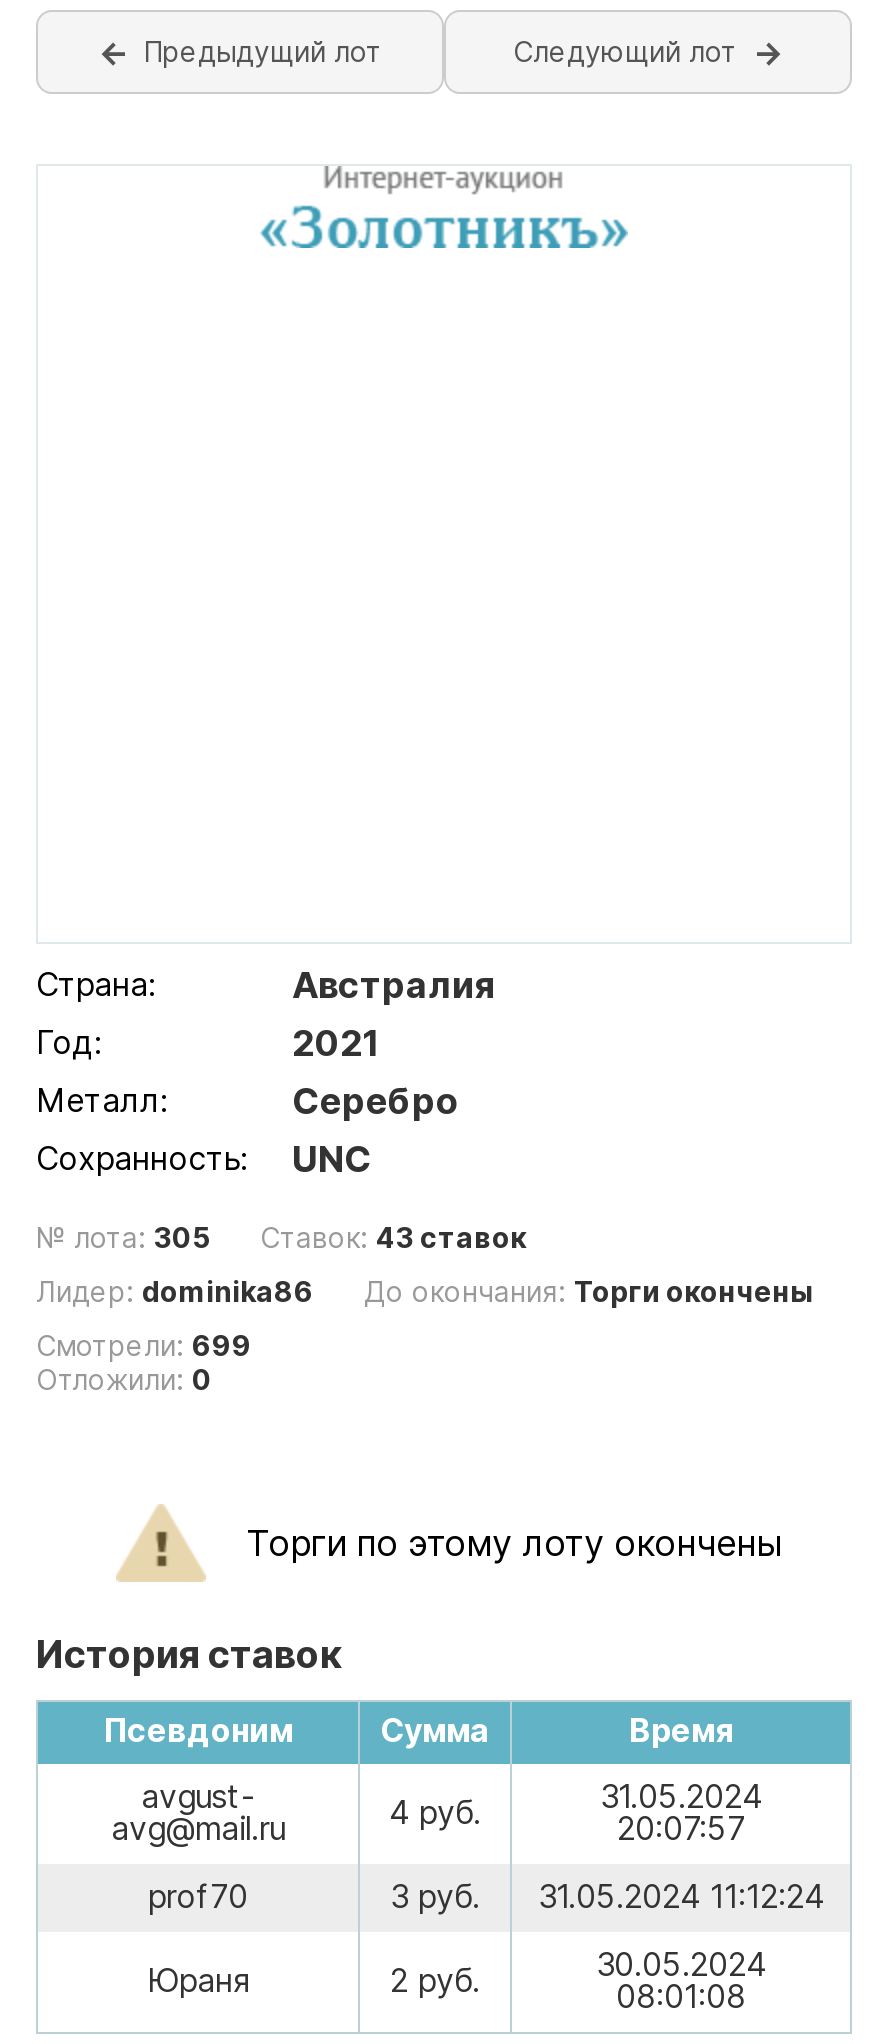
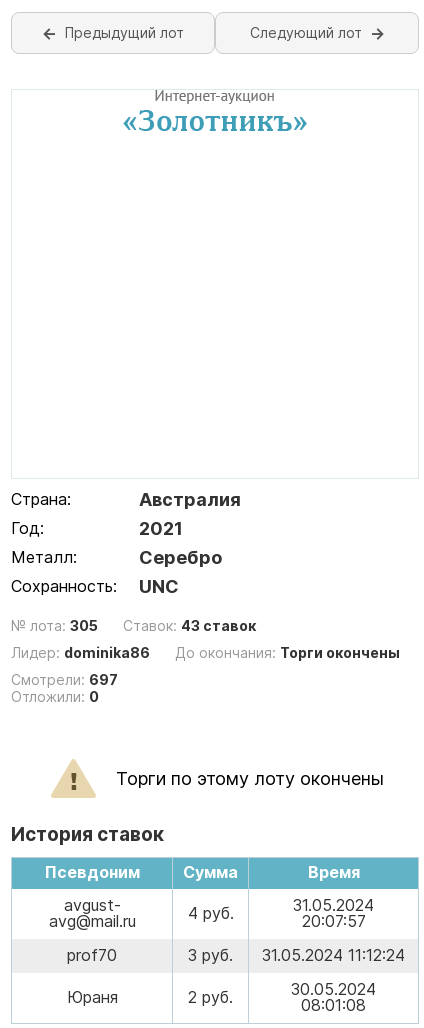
- Смотрели: 699
+ Смотрели: 697
